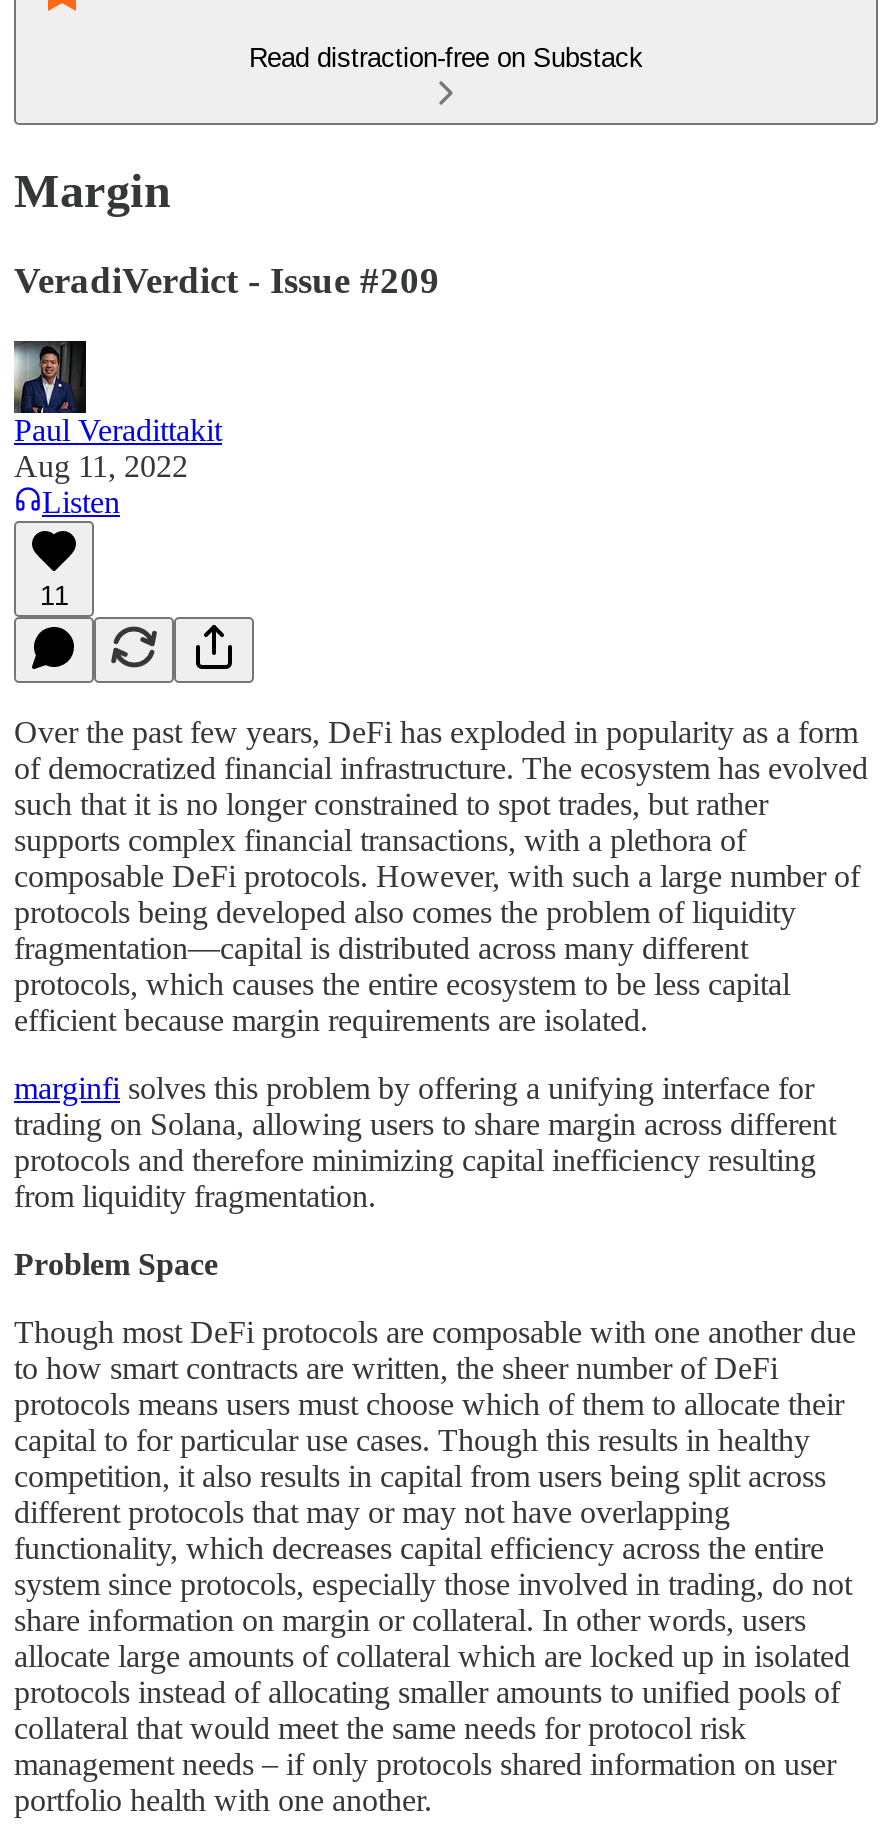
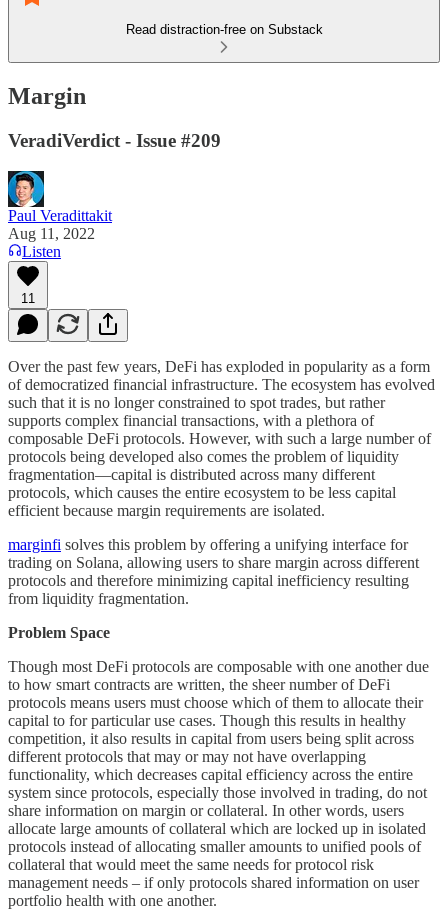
- [image]
+ [image]
